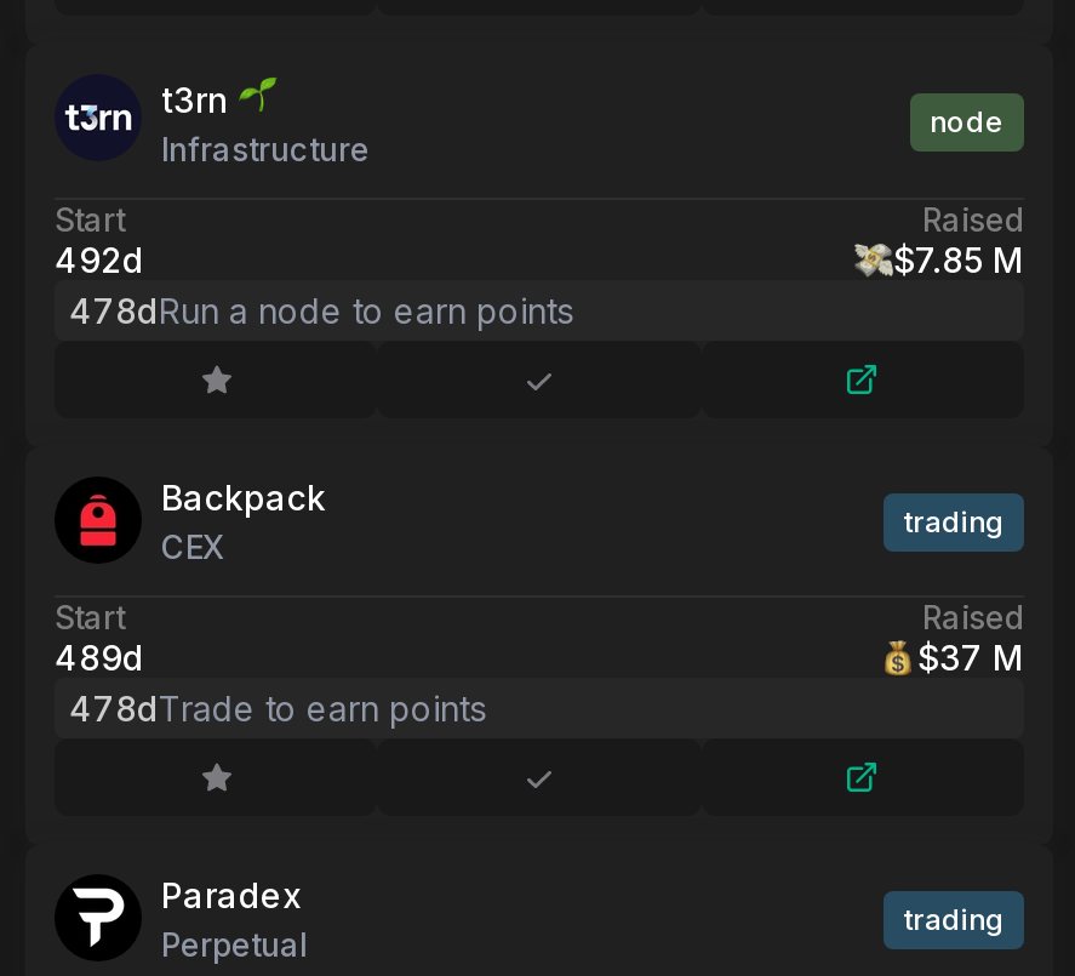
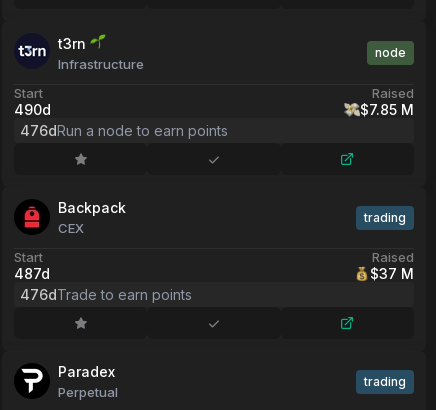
- 492d
+ 490d

- 478dRun a node to earn points
+ 476dRun a node to earn points

- 489d
+ 487d

- 478dTrade to earn points
+ 476dTrade to earn points
